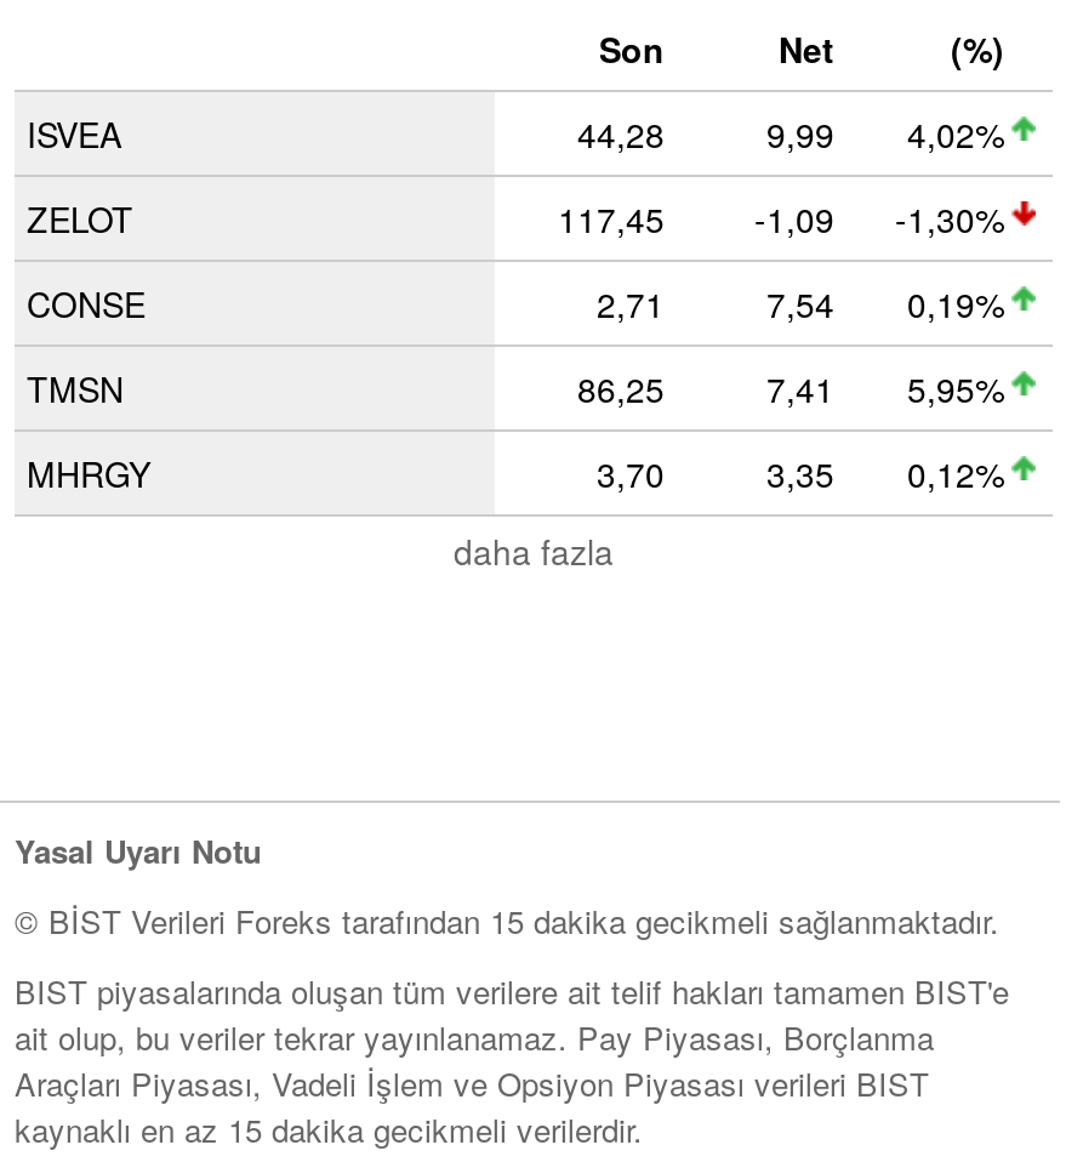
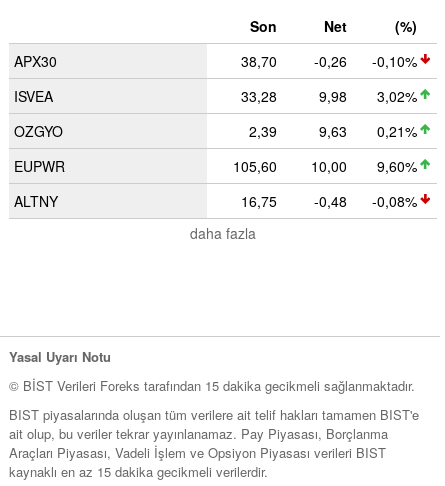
+ APX30
+ 38,70
+ -0,26
+ -0,10%

- 44,28
- 9,99
- 4,02%
- ZELOT
- 117,45
- -1,09
- -1,30%
- CONSE
- 2,71
- 7,54
- 0,19%
- TMSN
- 86,25
- 7,41
- 5,95%
- MHRGY
- 3,70
- 3,35
- 0,12%
+ 33,28
+ 9,98
+ 3,02%
+ OZGYO
+ 2,39
+ 9,63
+ 0,21%
+ EUPWR
+ 105,60
+ 10,00
+ 9,60%
+ ALTNY
+ 16,75
+ -0,48
+ -0,08%

moved down: ISVEA
